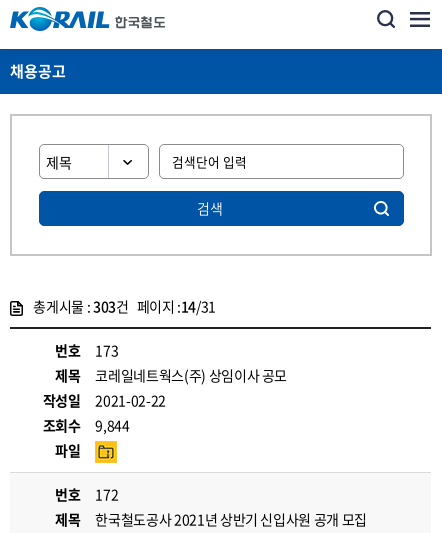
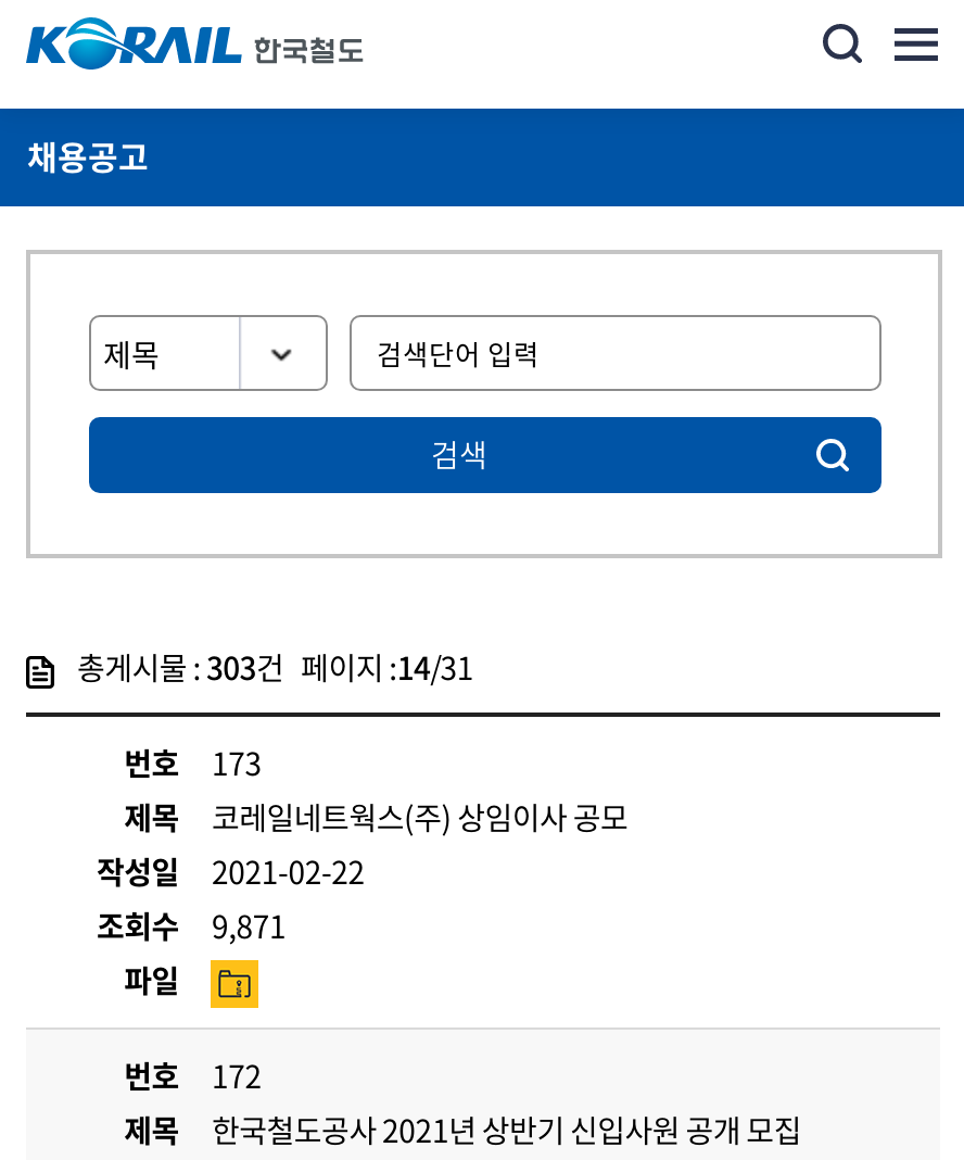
- 조회수 9,844
+ 조회수 9,871
